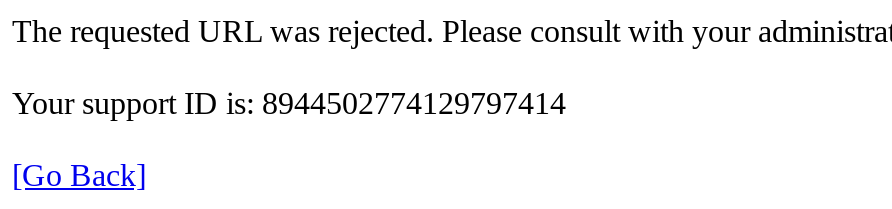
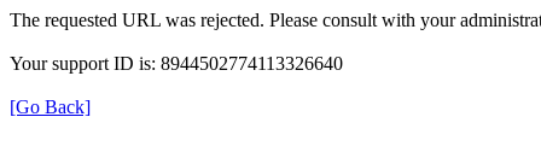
- Your support ID is: 8944502774129797414
+ Your support ID is: 8944502774113326640
